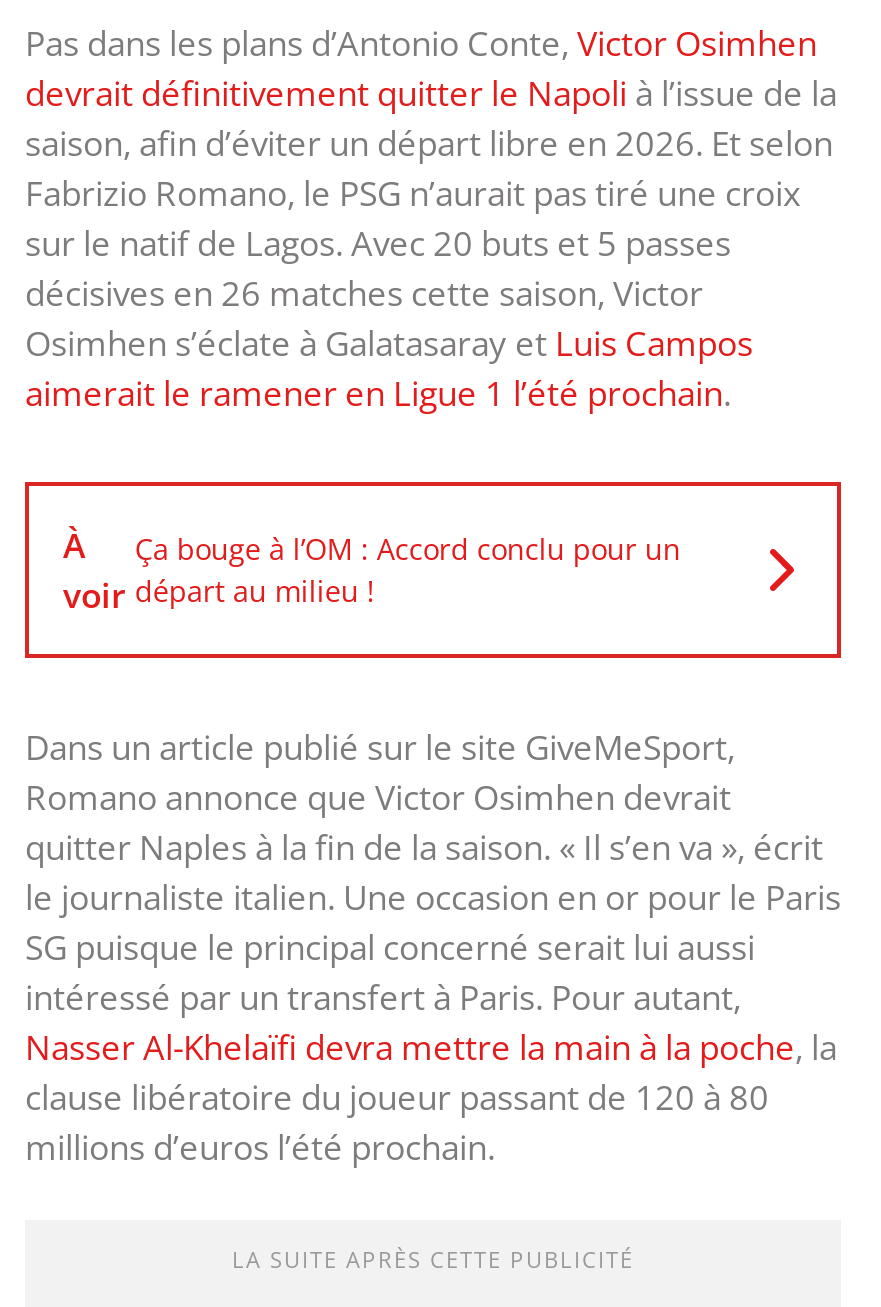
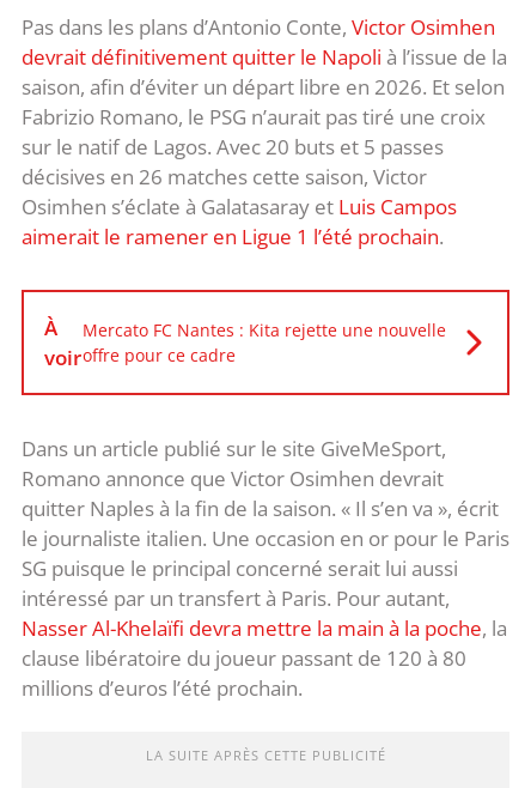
- Ça bouge à l’OM : Accord conclu pour un
- départ au milieu !
+ Mercato FC Nantes : Kita rejette une nouvelle
+ offre pour ce cadre
